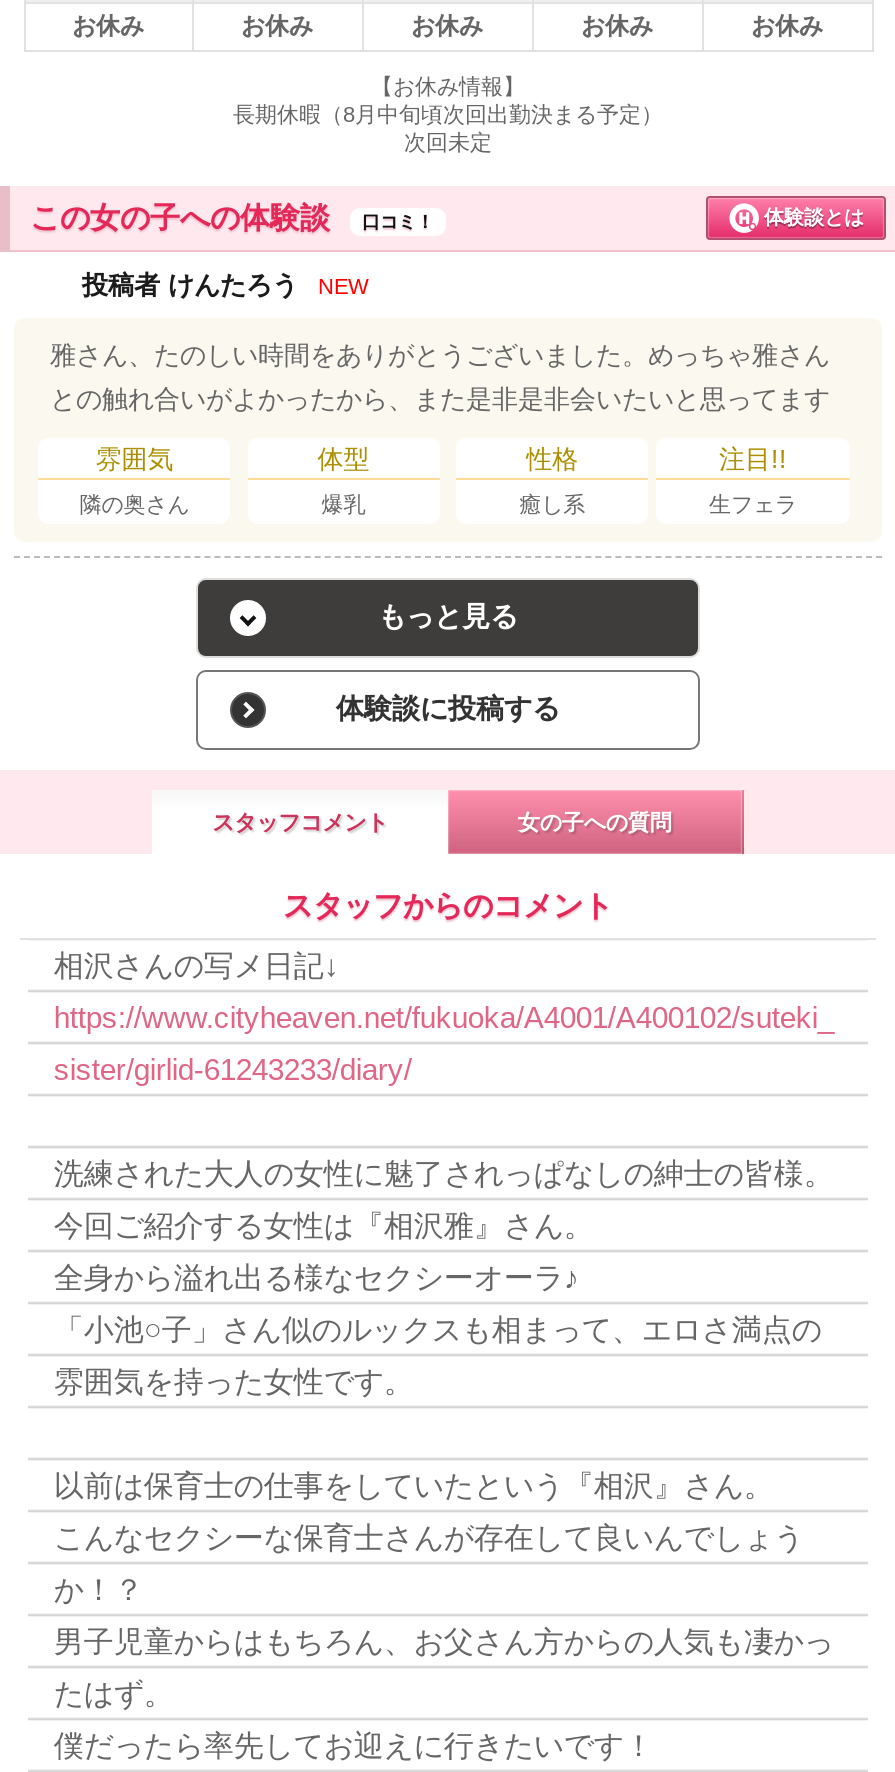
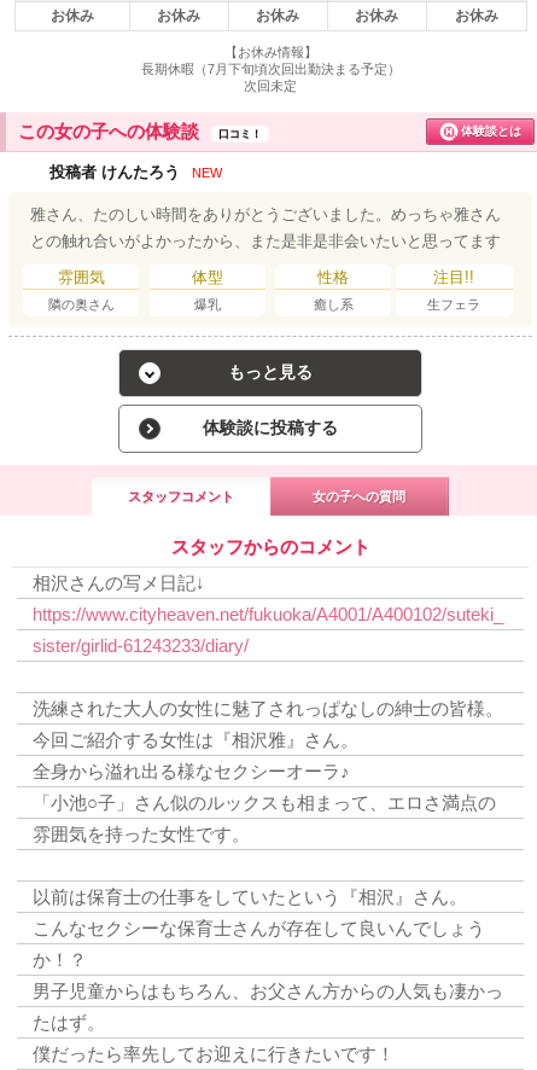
- 長期休暇（8月中旬頃次回出勤決まる予定）
+ 長期休暇（7月下旬頃次回出勤決まる予定）
